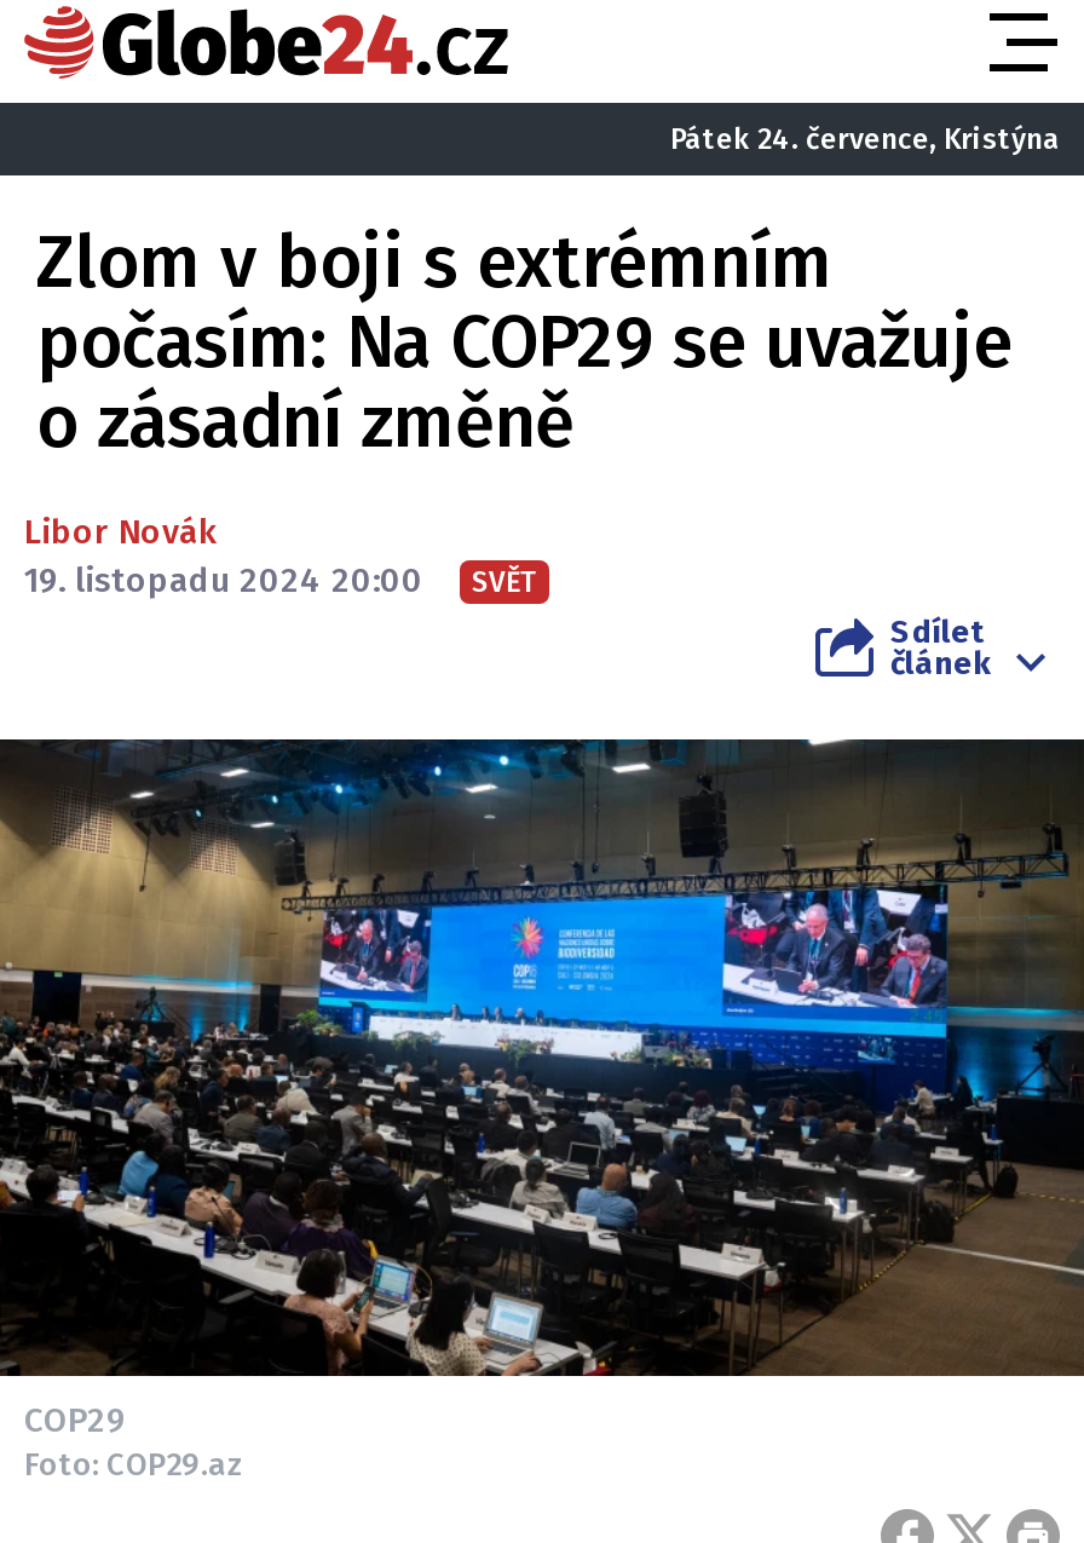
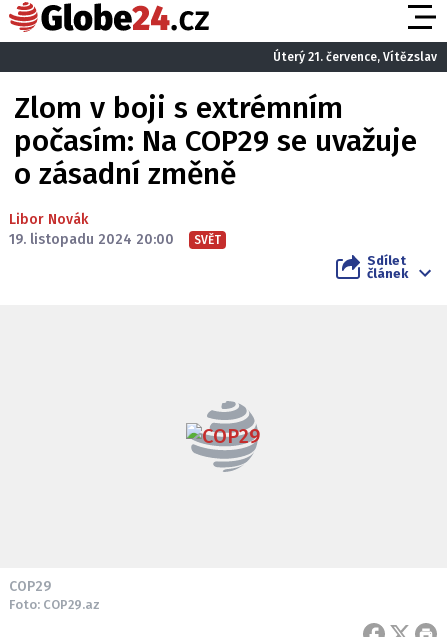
- Pátek 24. července, Kristýna
+ Úterý 21. července, Vítězslav

- [image]
